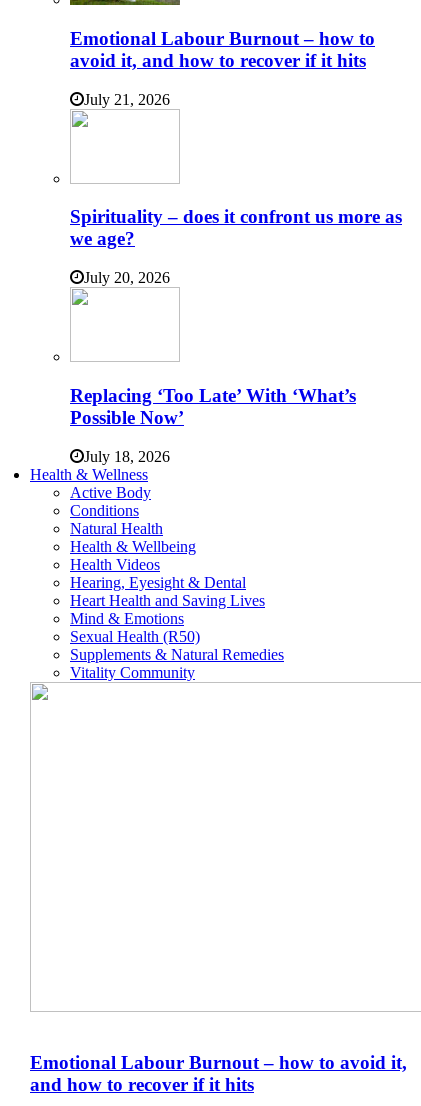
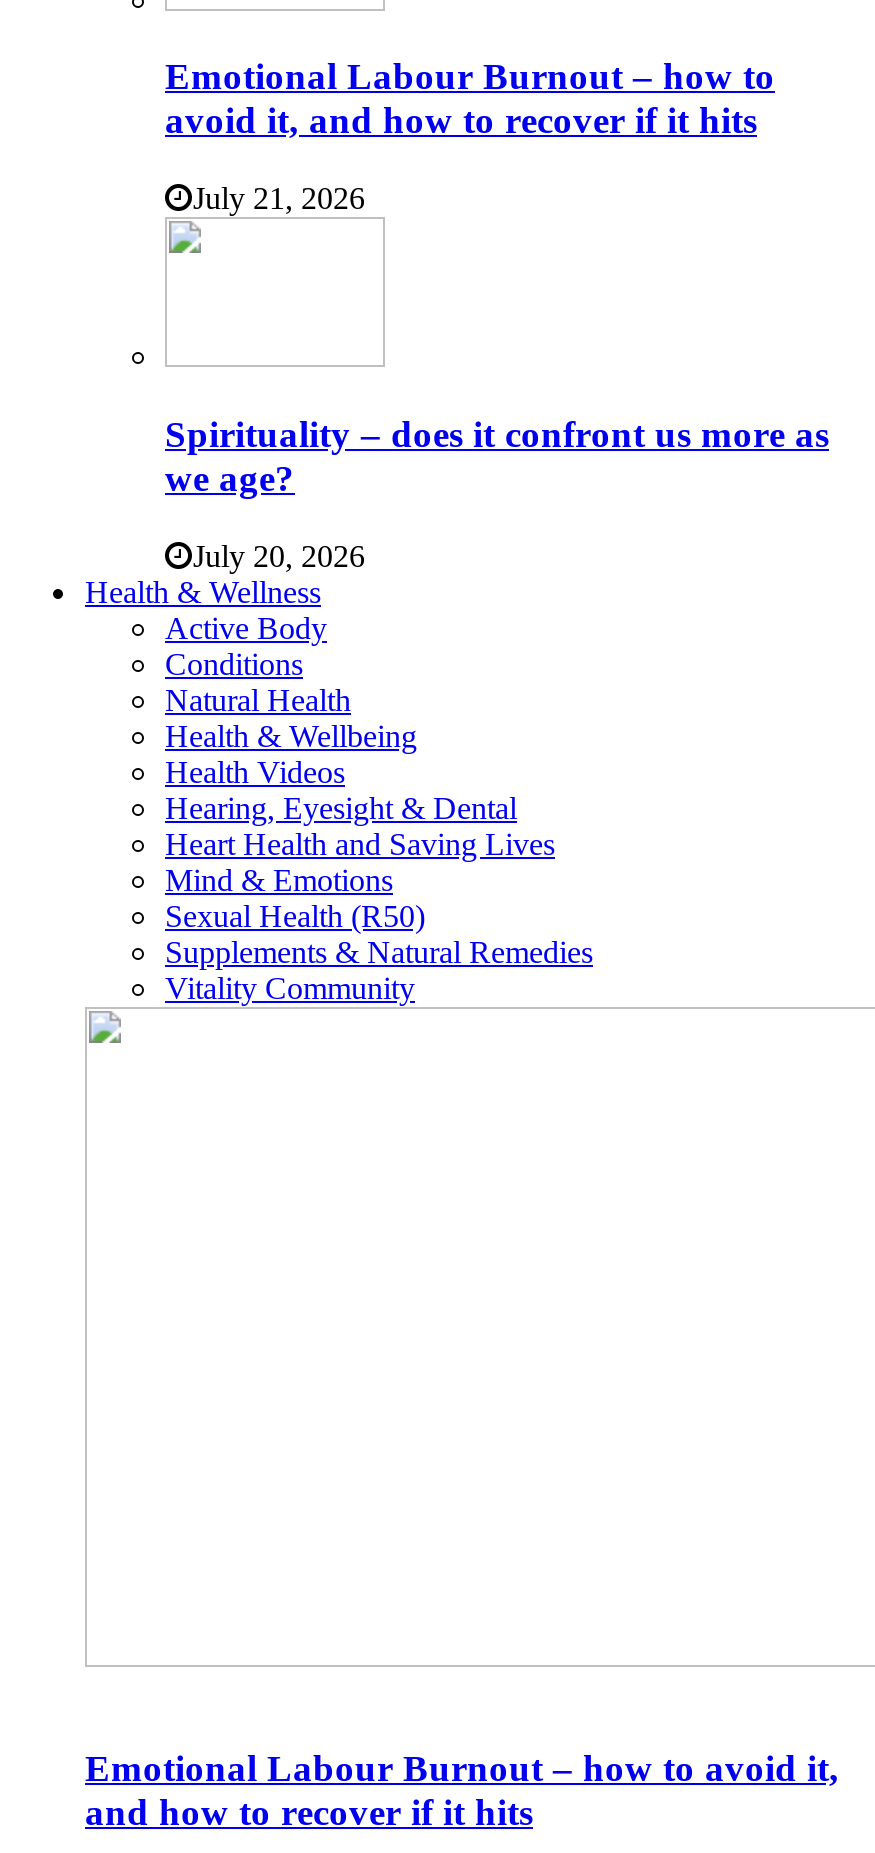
- Replacing ‘Too Late’ With ‘What’s
- Possible Now’
- July 18, 2026
